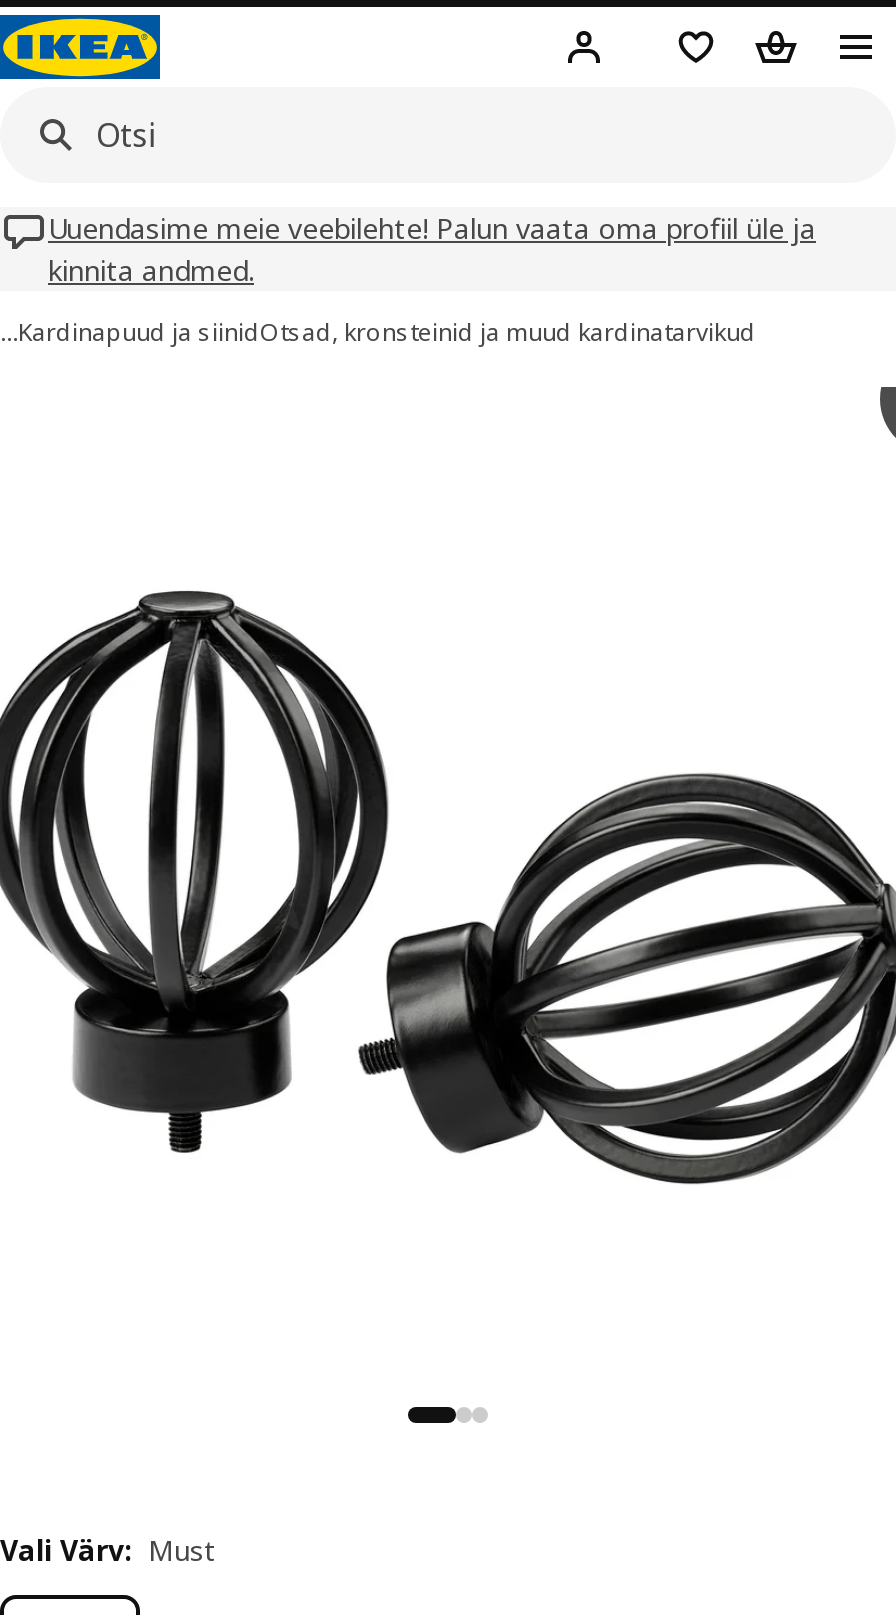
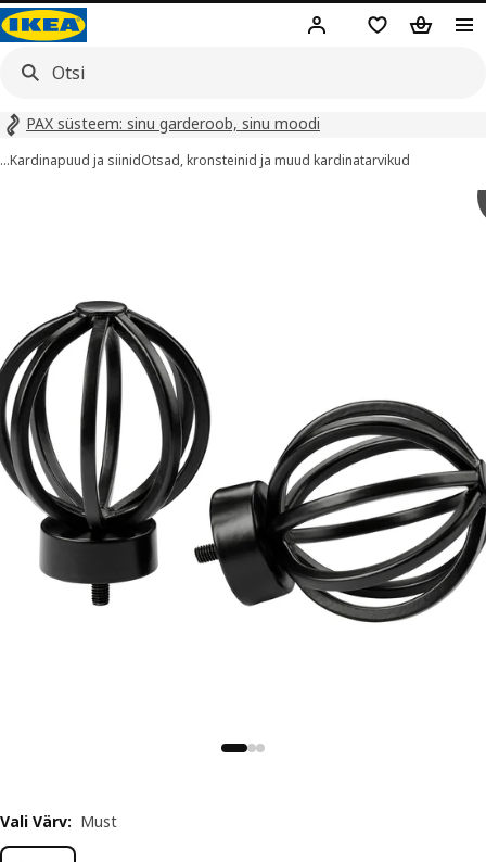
- Uuendasime meie veebilehte! Palun vaata oma profiil üle ja
- kinnita andmed.
+ PAX süsteem: sinu garderoob, sinu moodi
